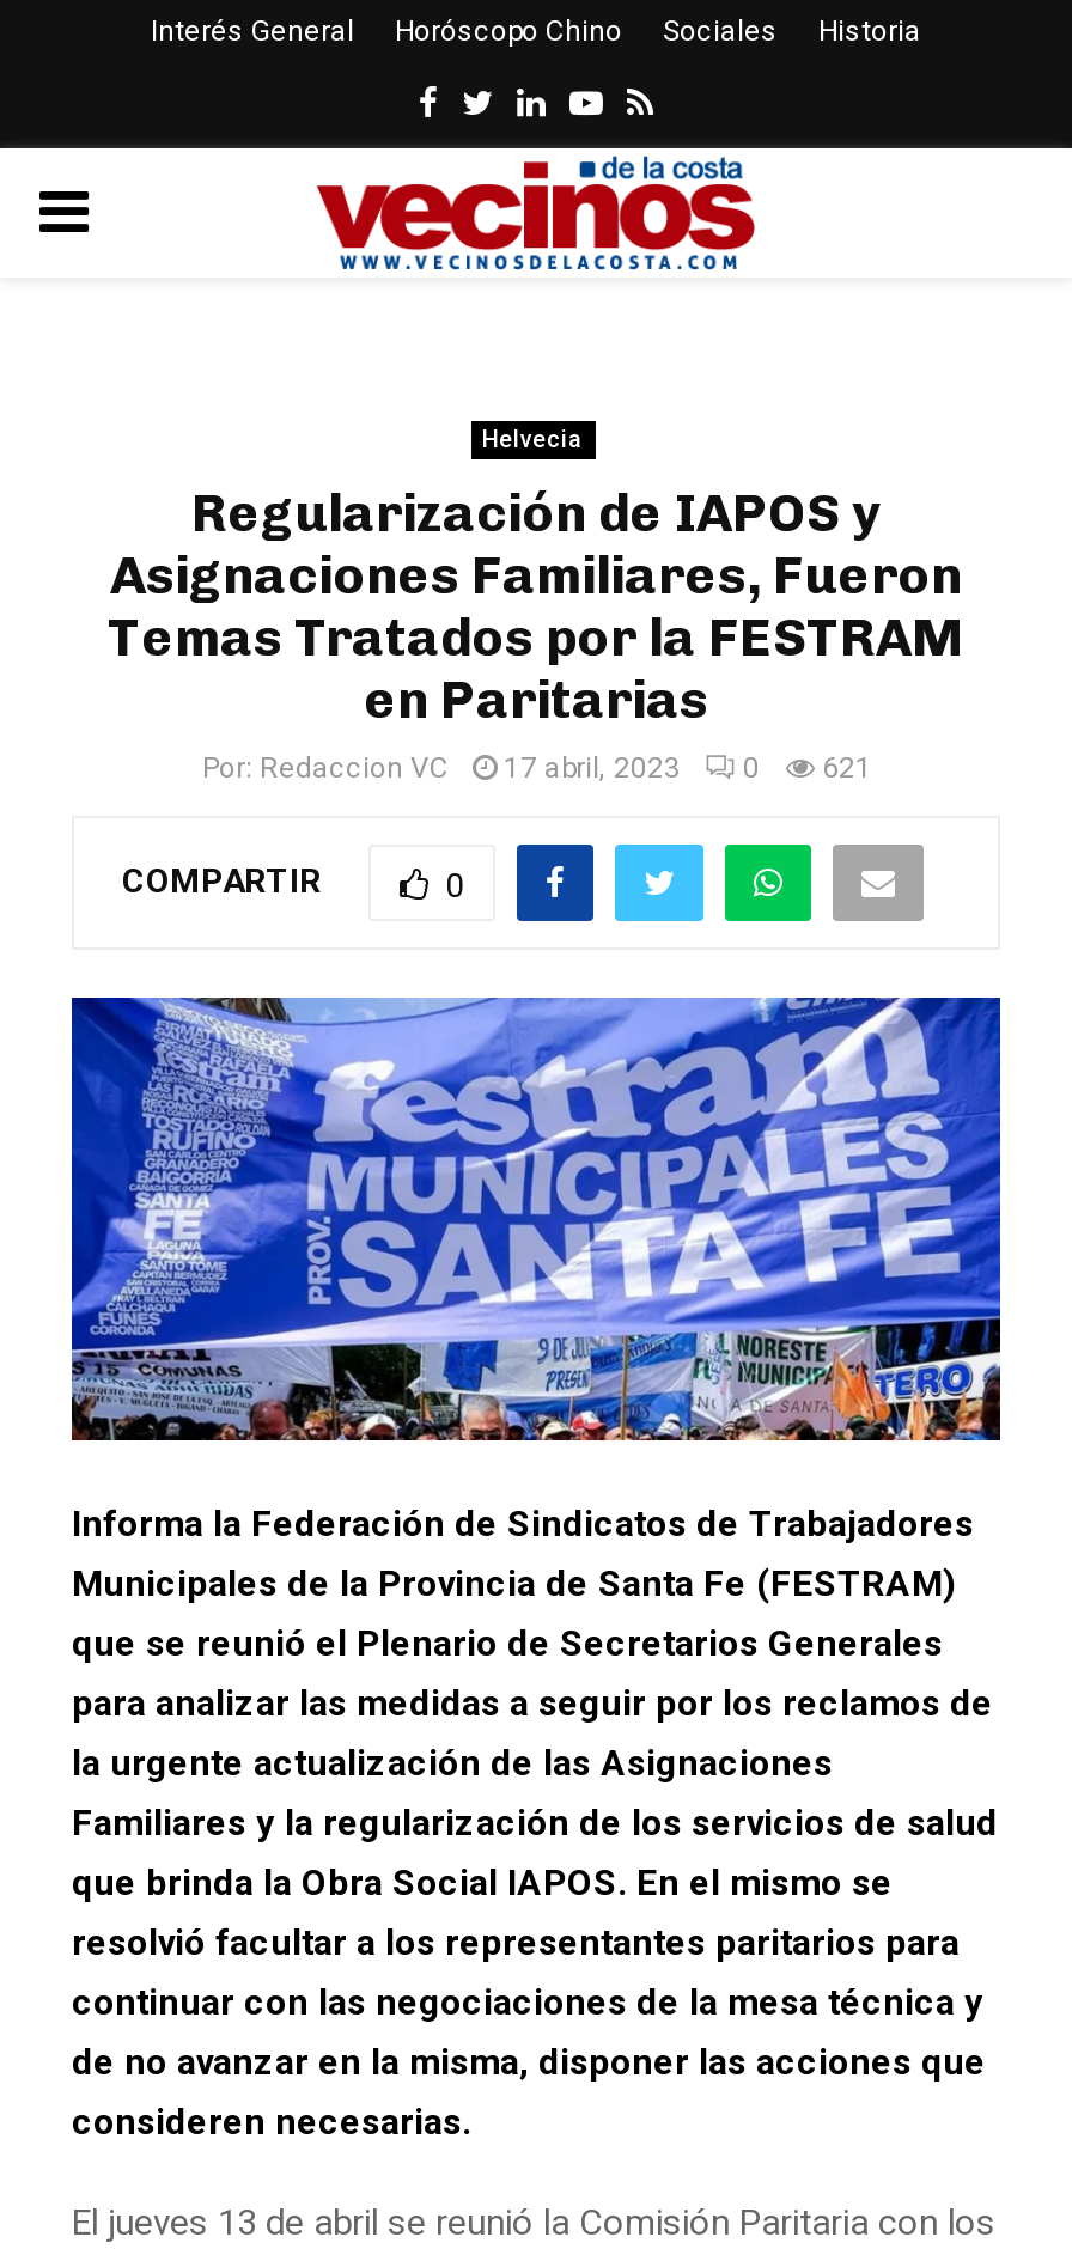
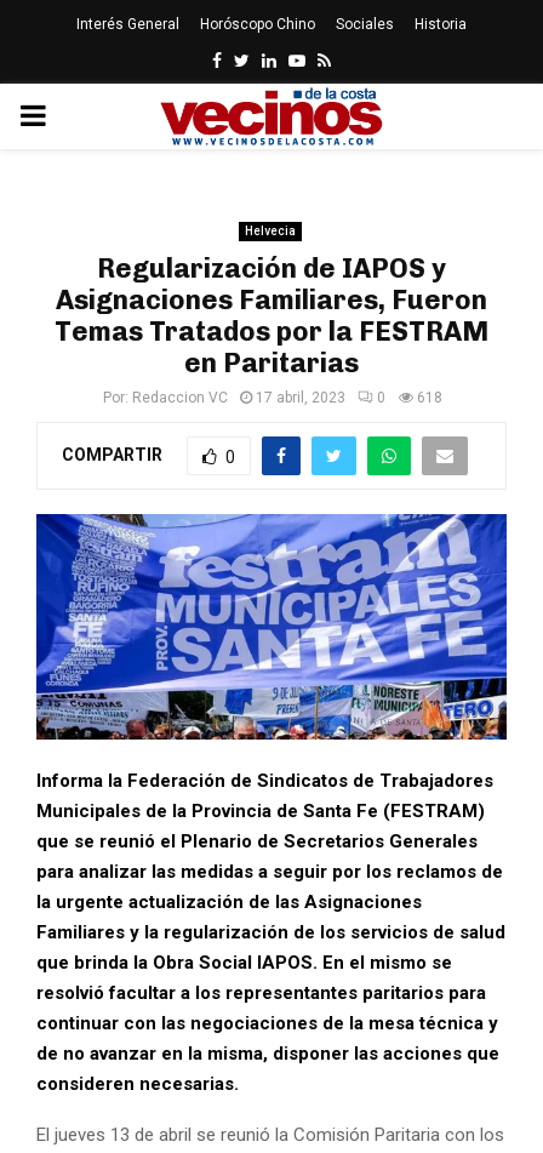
- Por: Redaccion VC 17 abril, 2023 0 621
+ Por: Redaccion VC 17 abril, 2023 0 618
